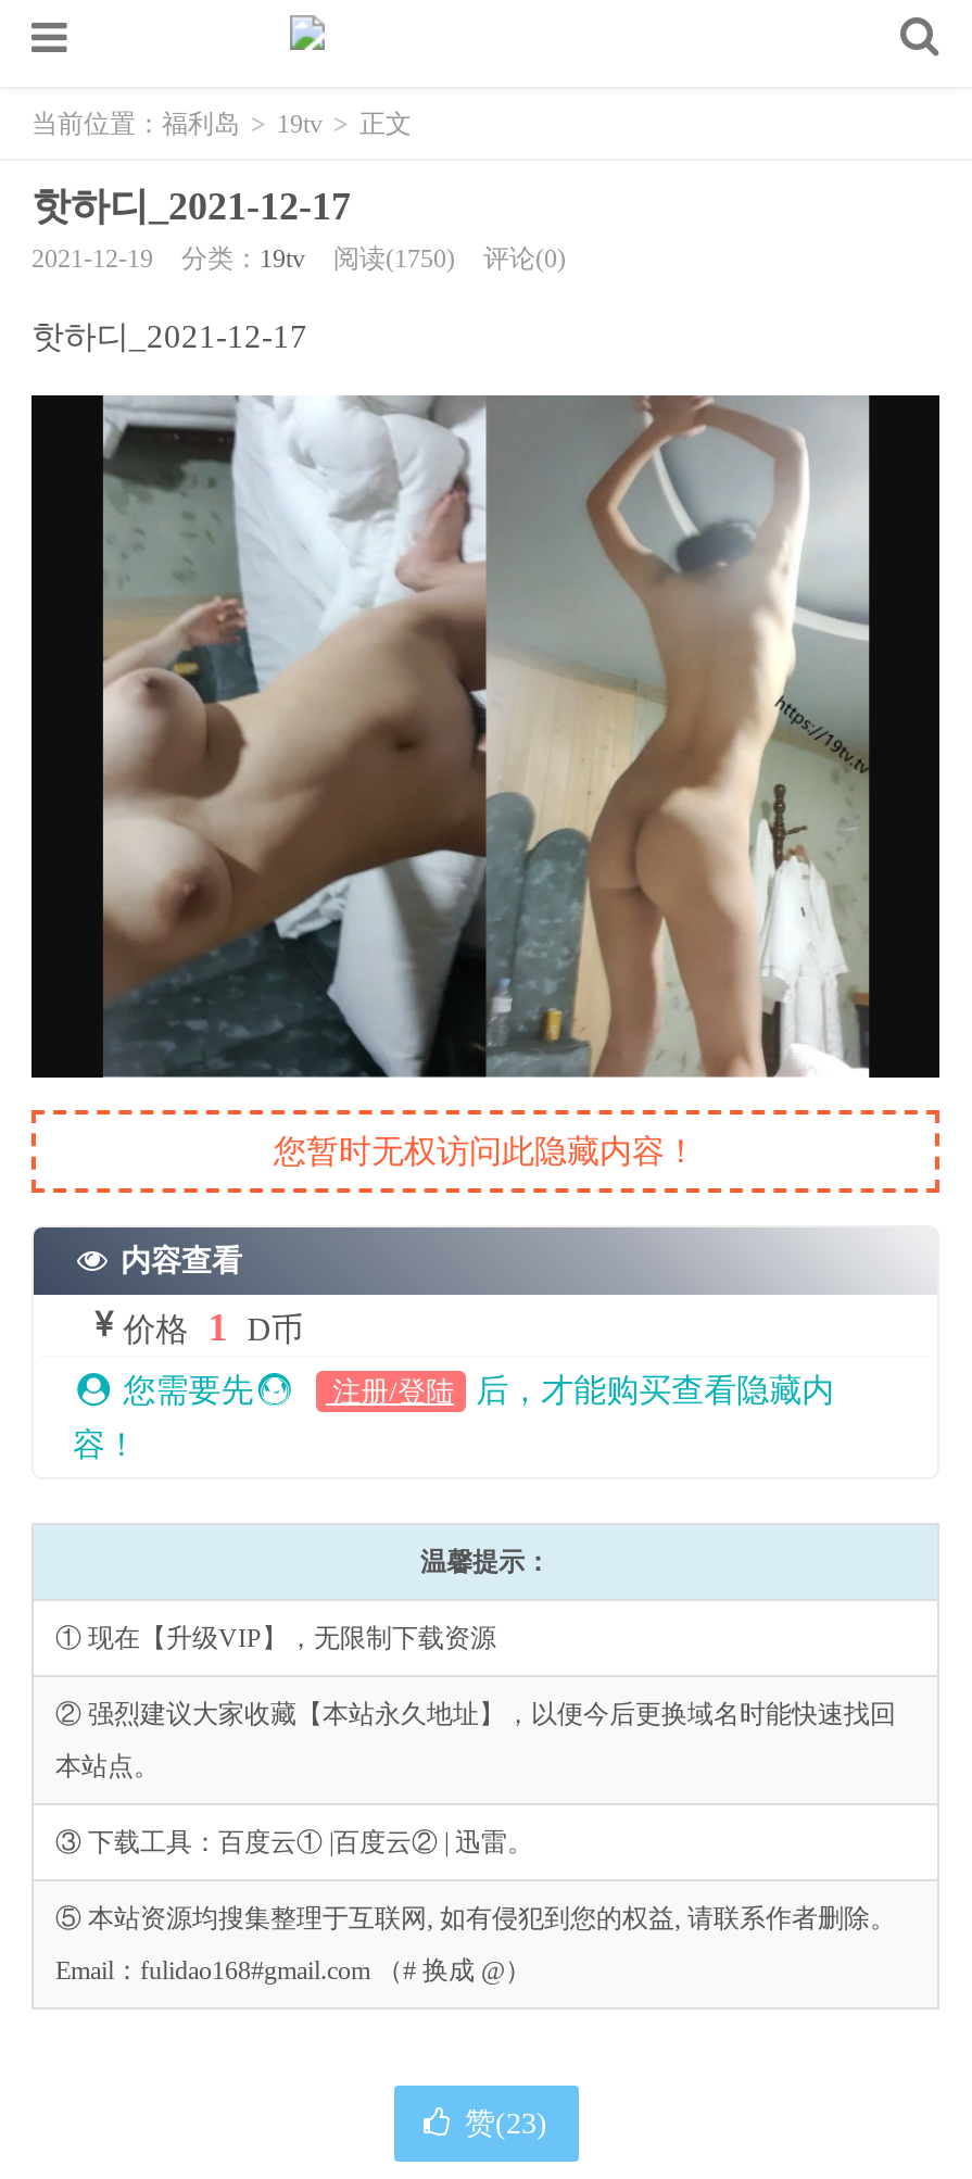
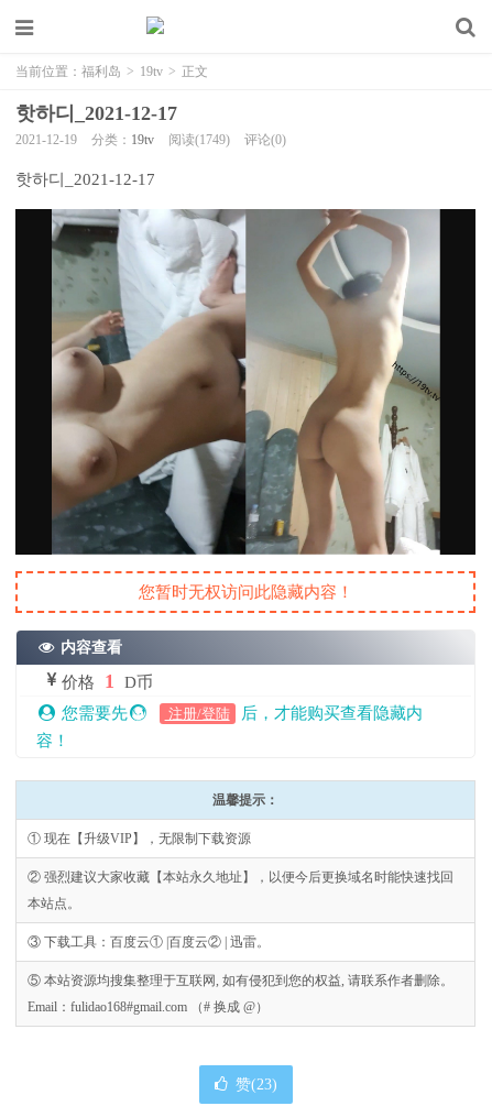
- 2021-12-19 分类：19tv 阅读(1750) 评论(0)
+ 2021-12-19 分类：19tv 阅读(1749) 评论(0)
